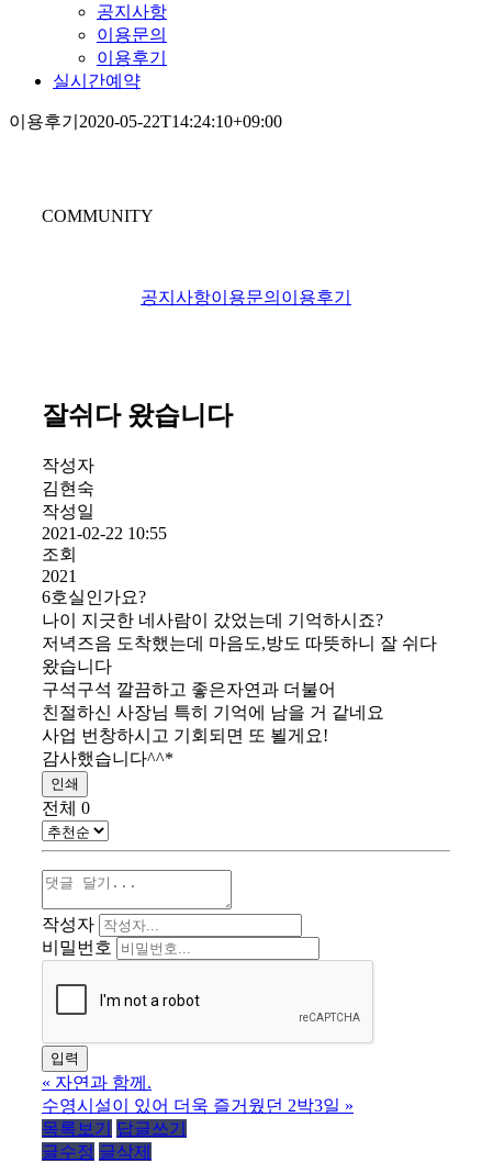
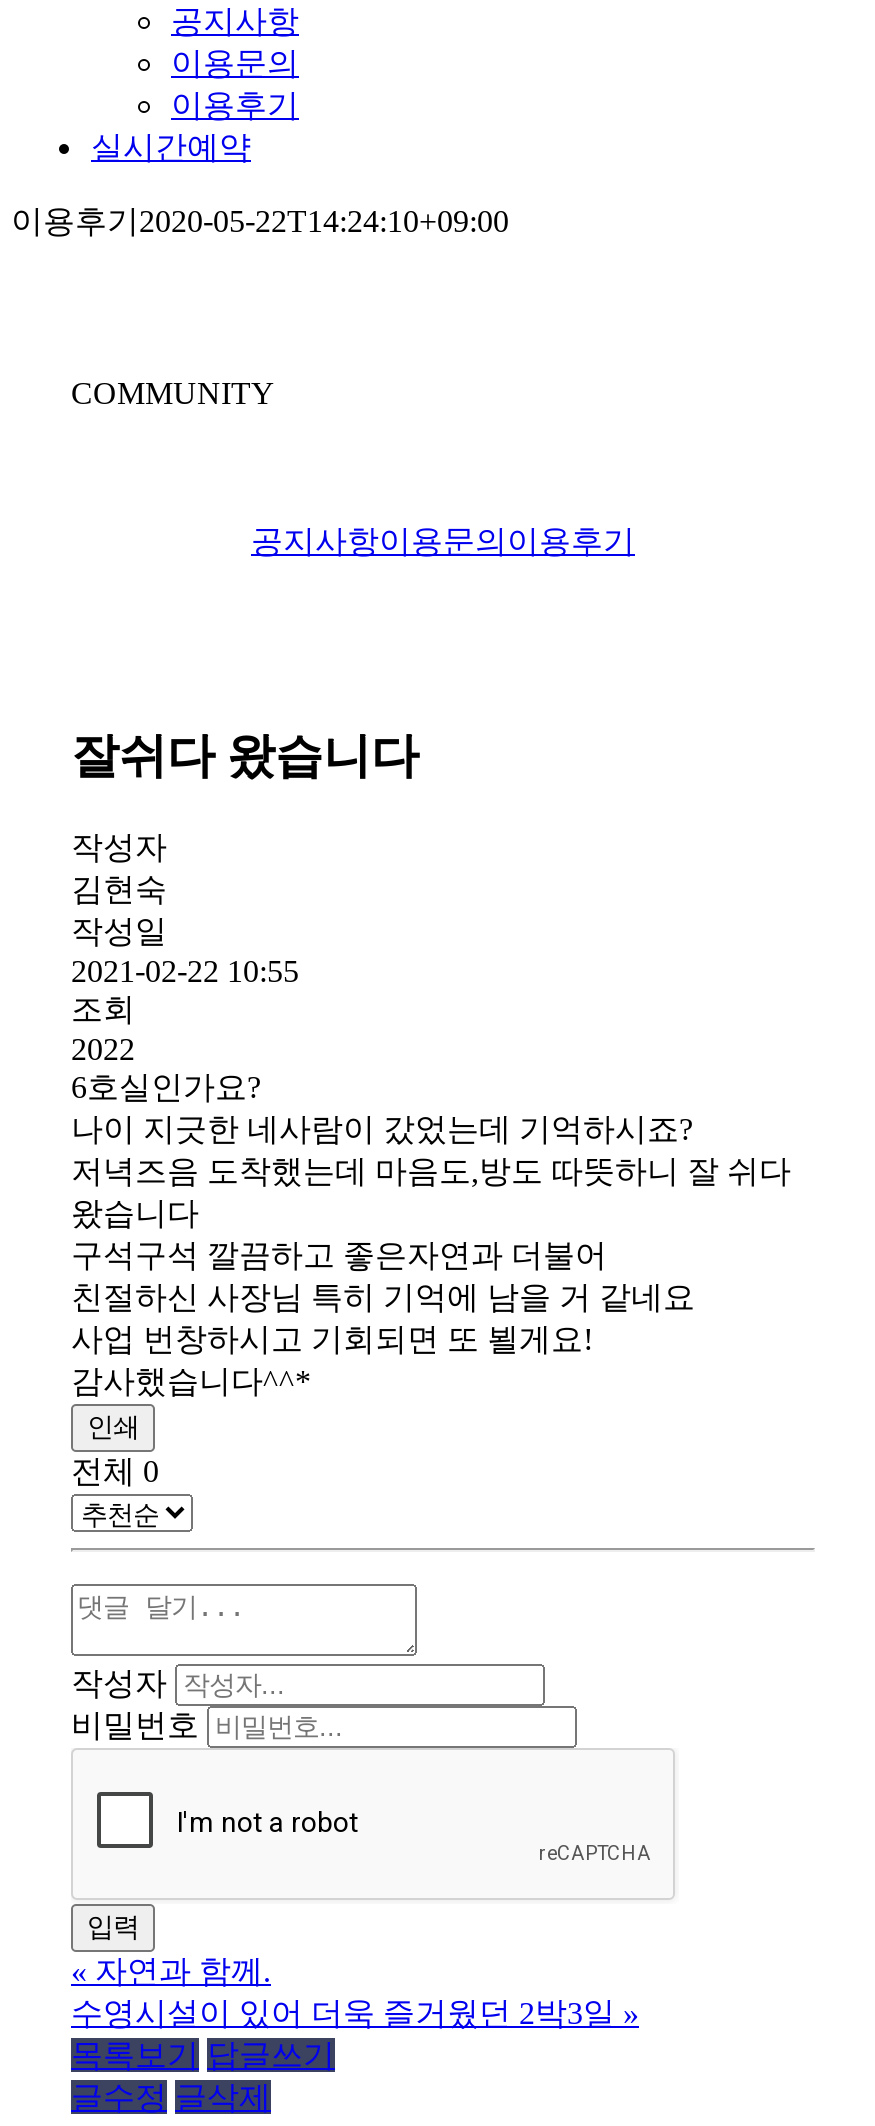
- 2021
+ 2022
